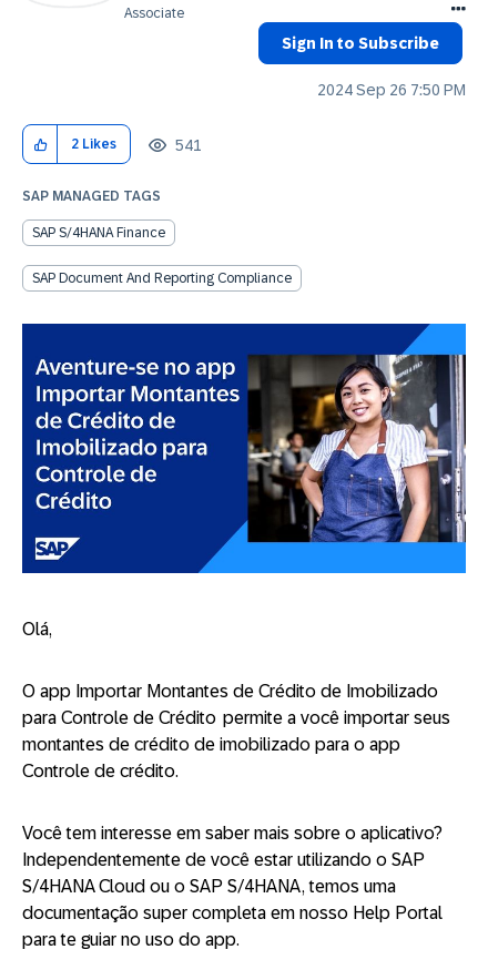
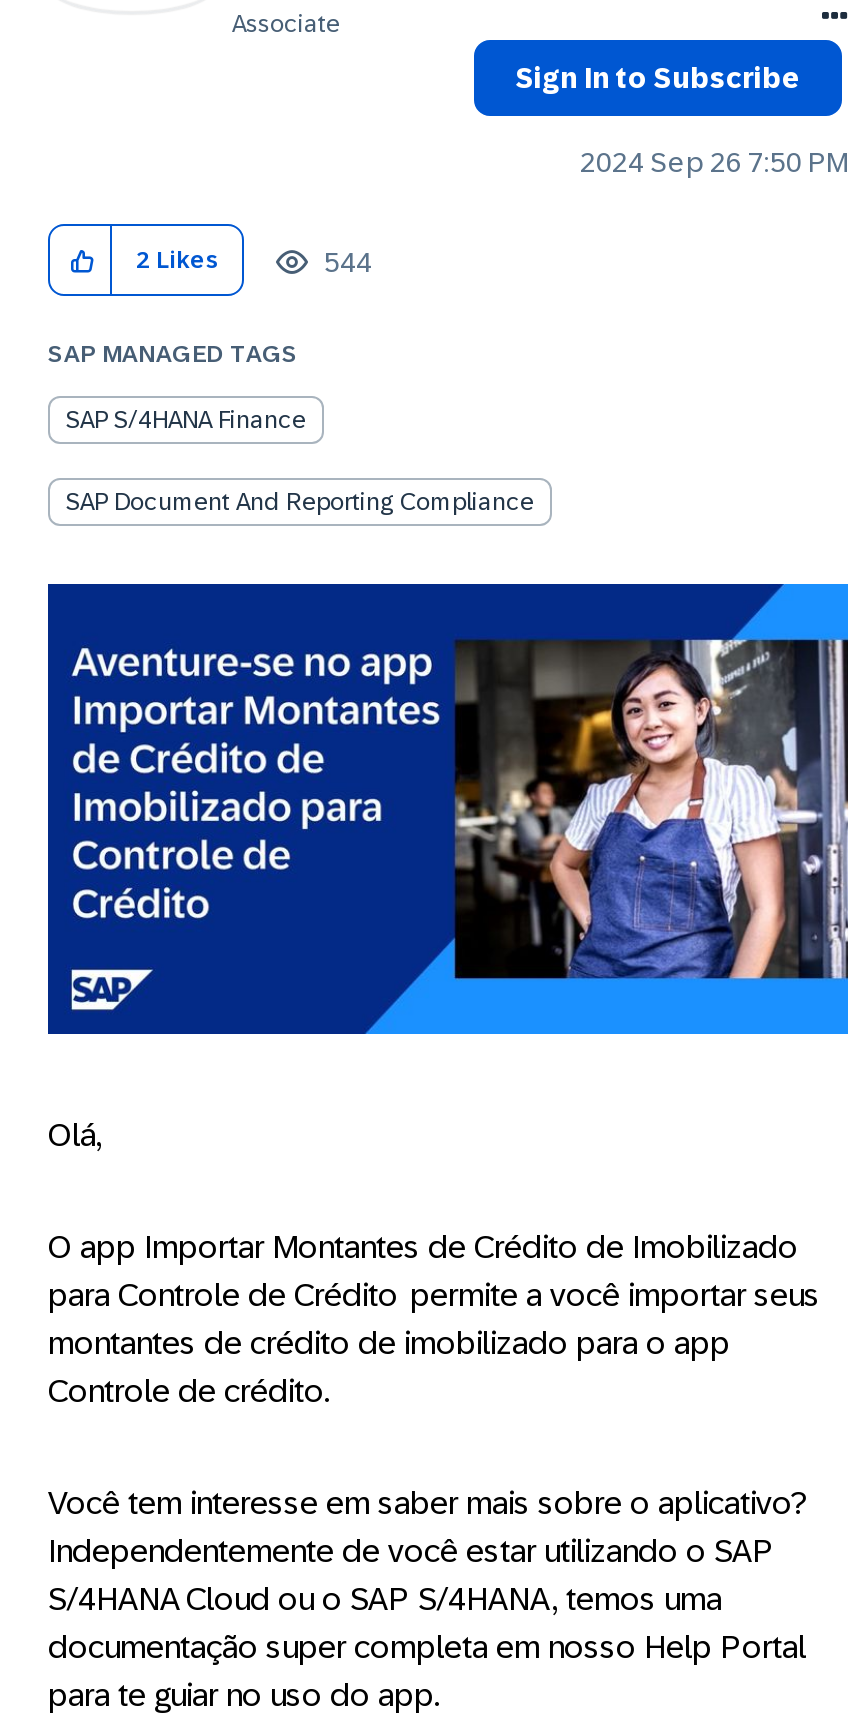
- 541
+ 544
